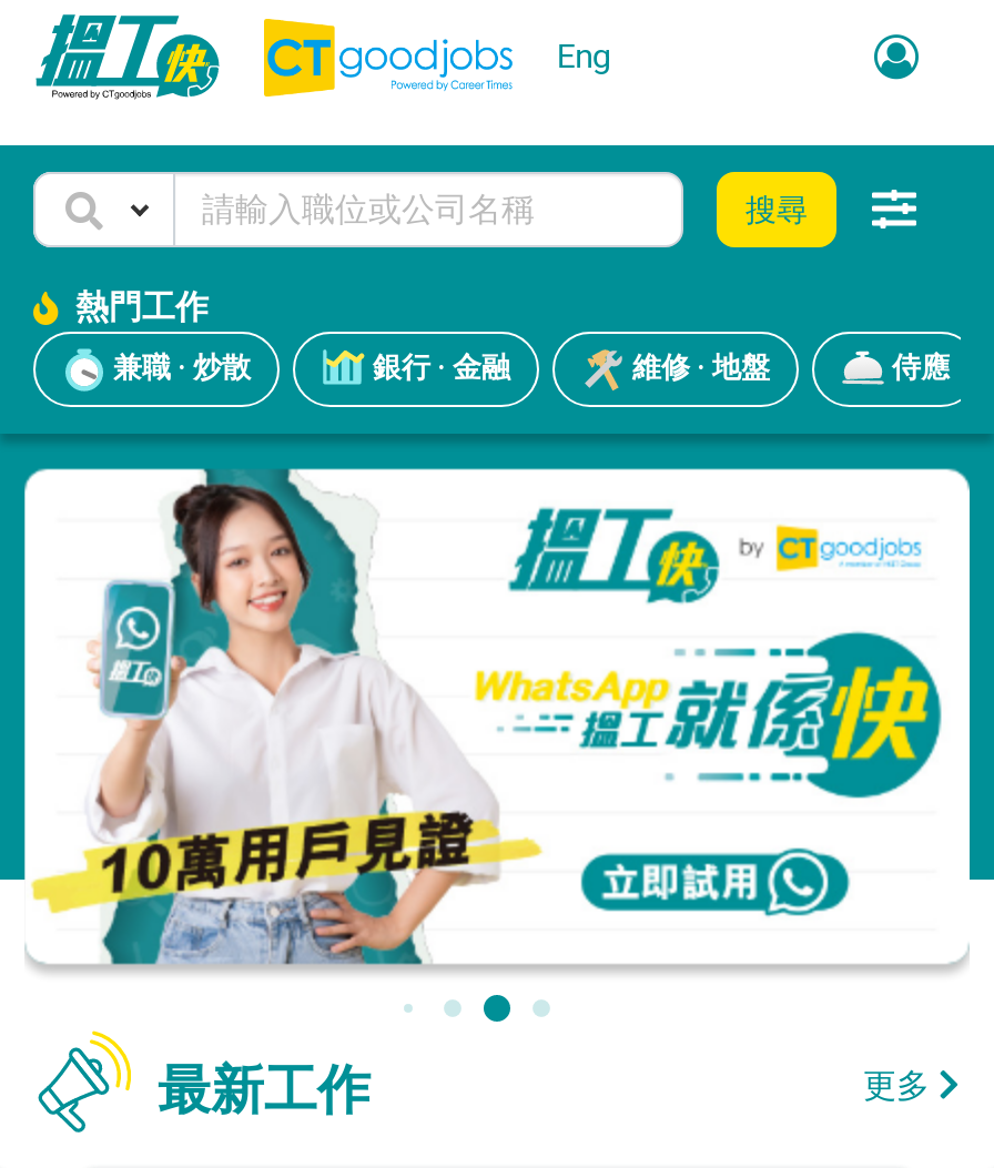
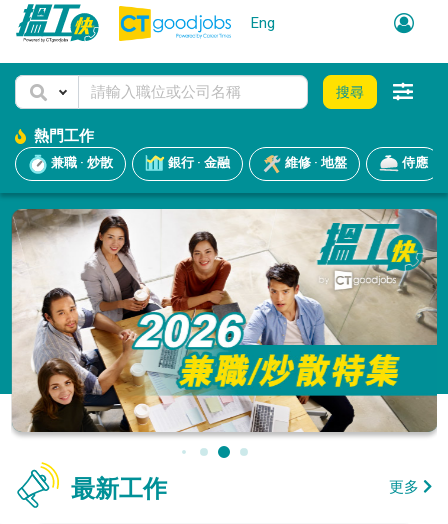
- [image]
+ [image]
